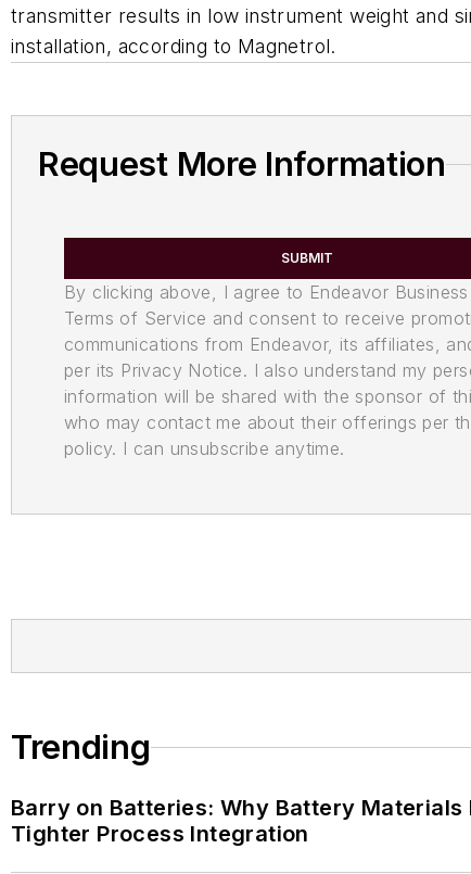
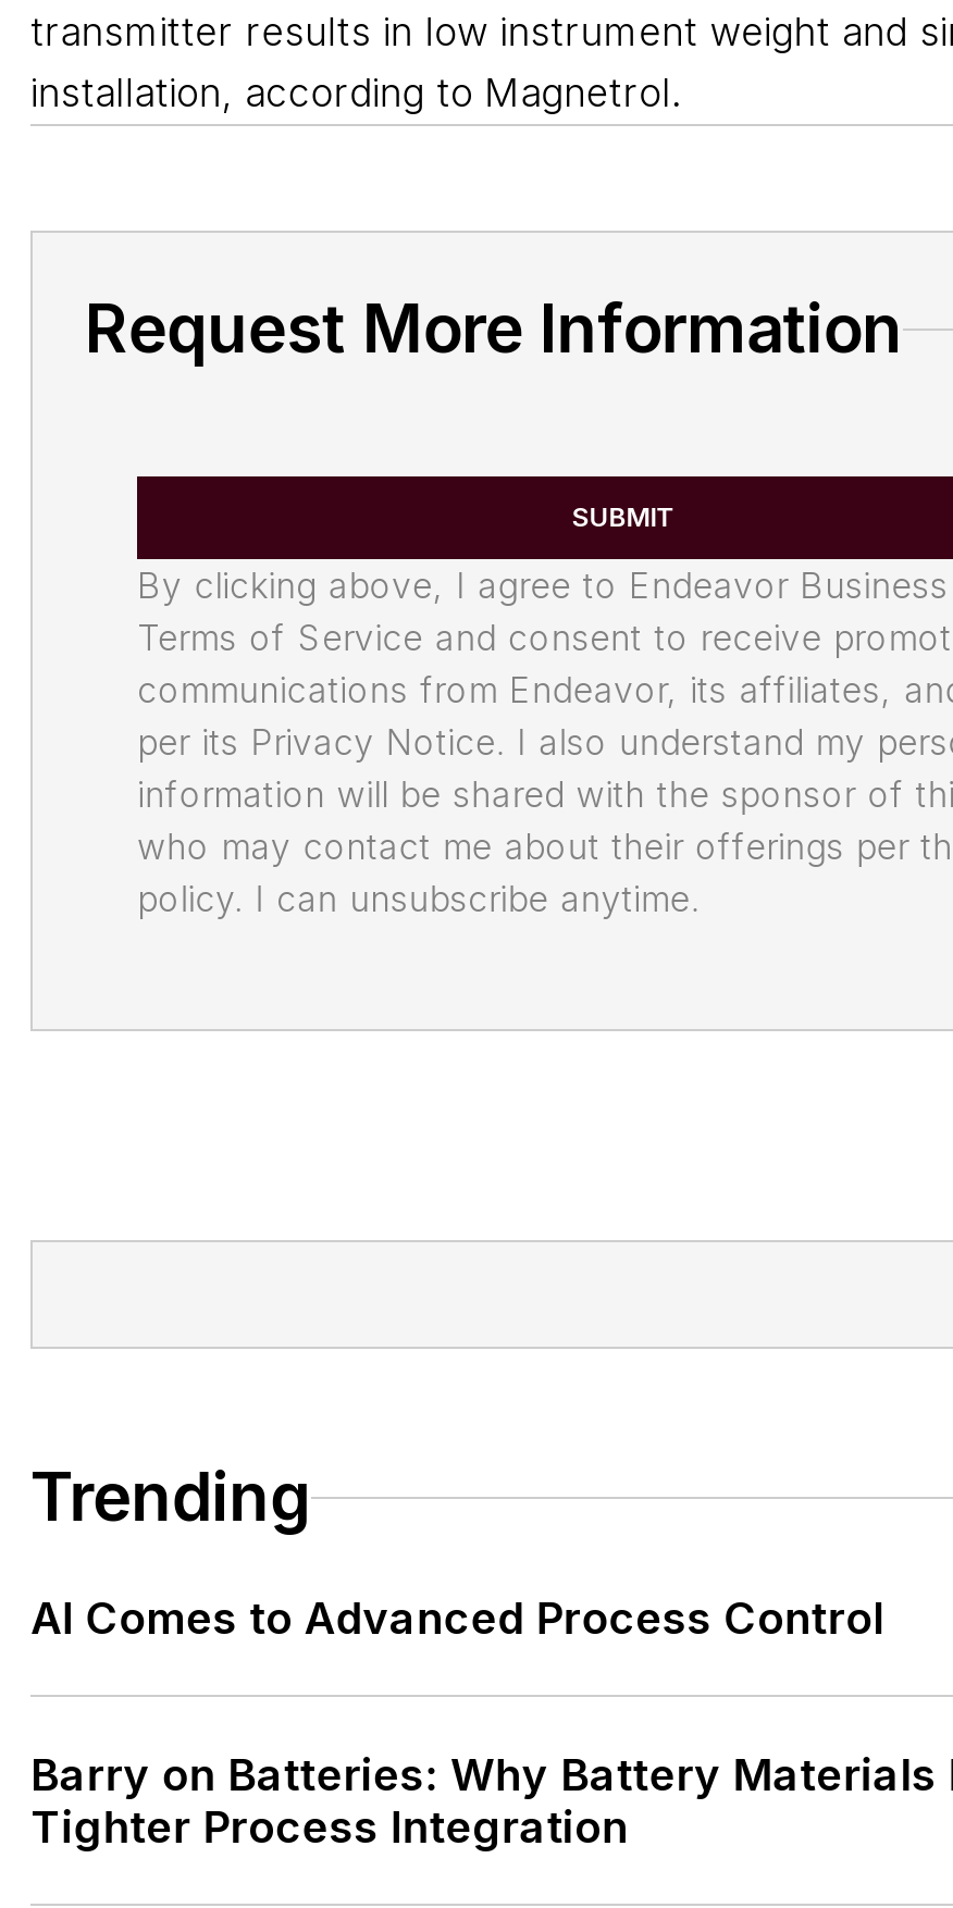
+ AI Comes to Advanced Process Control
